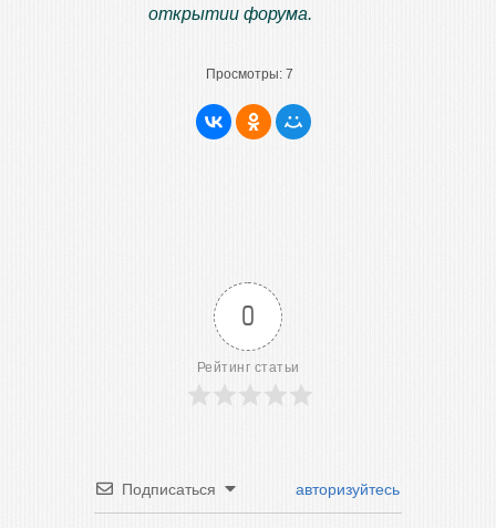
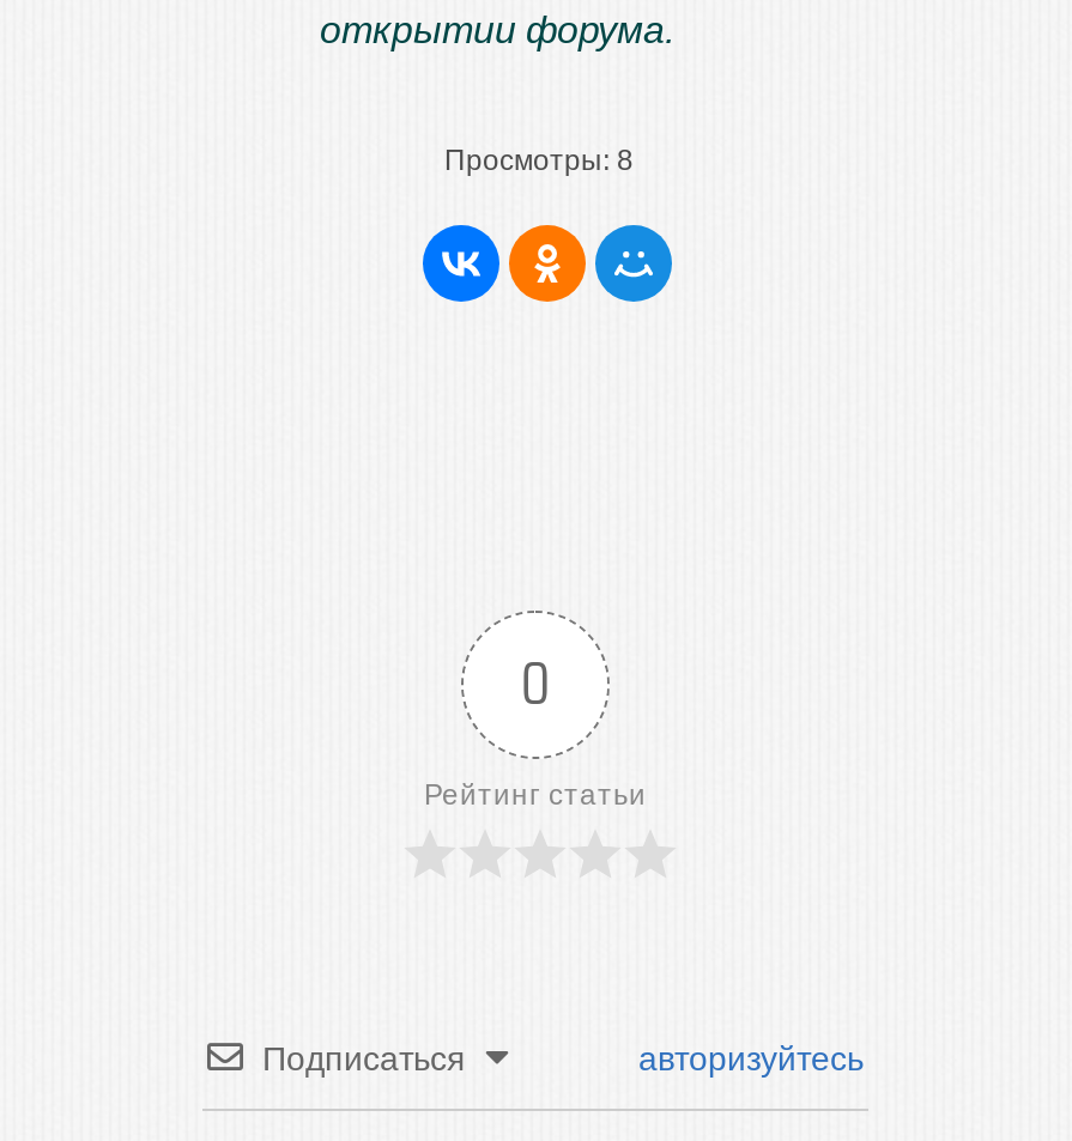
- Просмотры: 7
+ Просмотры: 8
